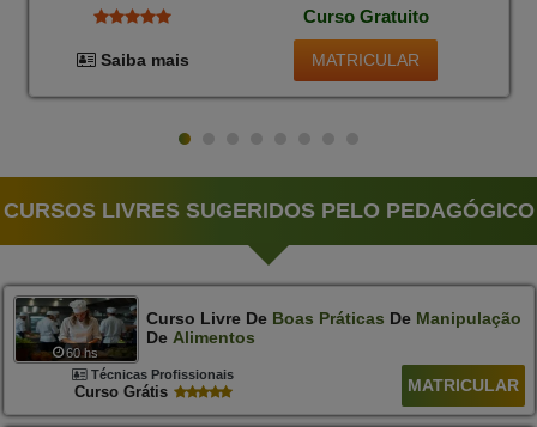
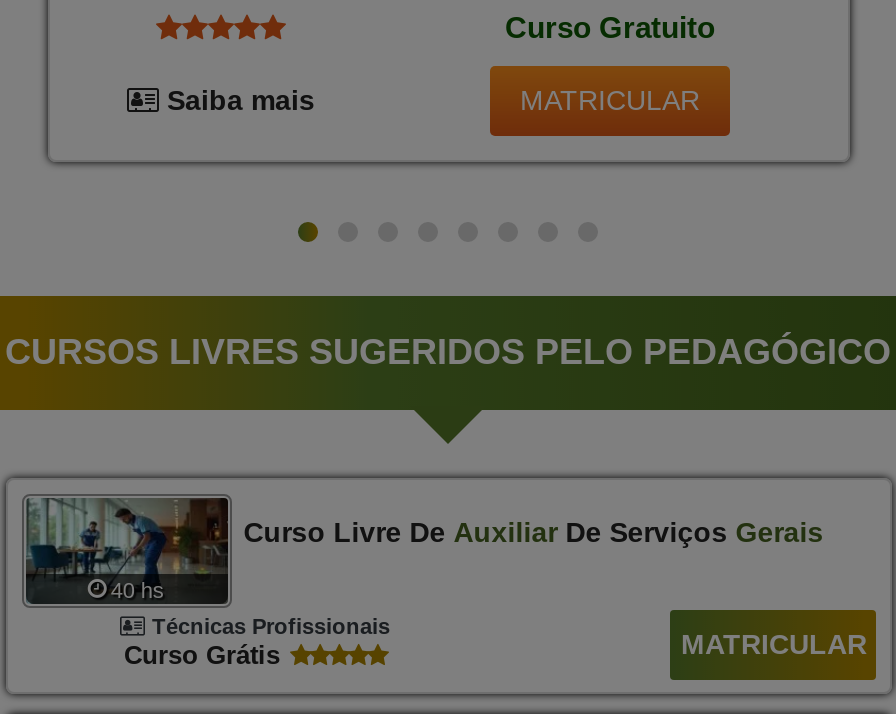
- [image]
- 60 hs
+ [image]
+ 40 hs

- Curso Livre De Boas Práticas De Manipulação
- De Alimentos
+ Curso Livre De Auxiliar De Serviços Gerais
